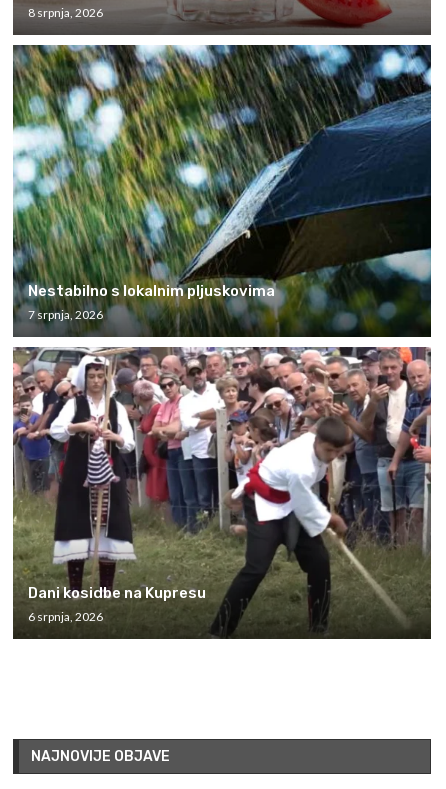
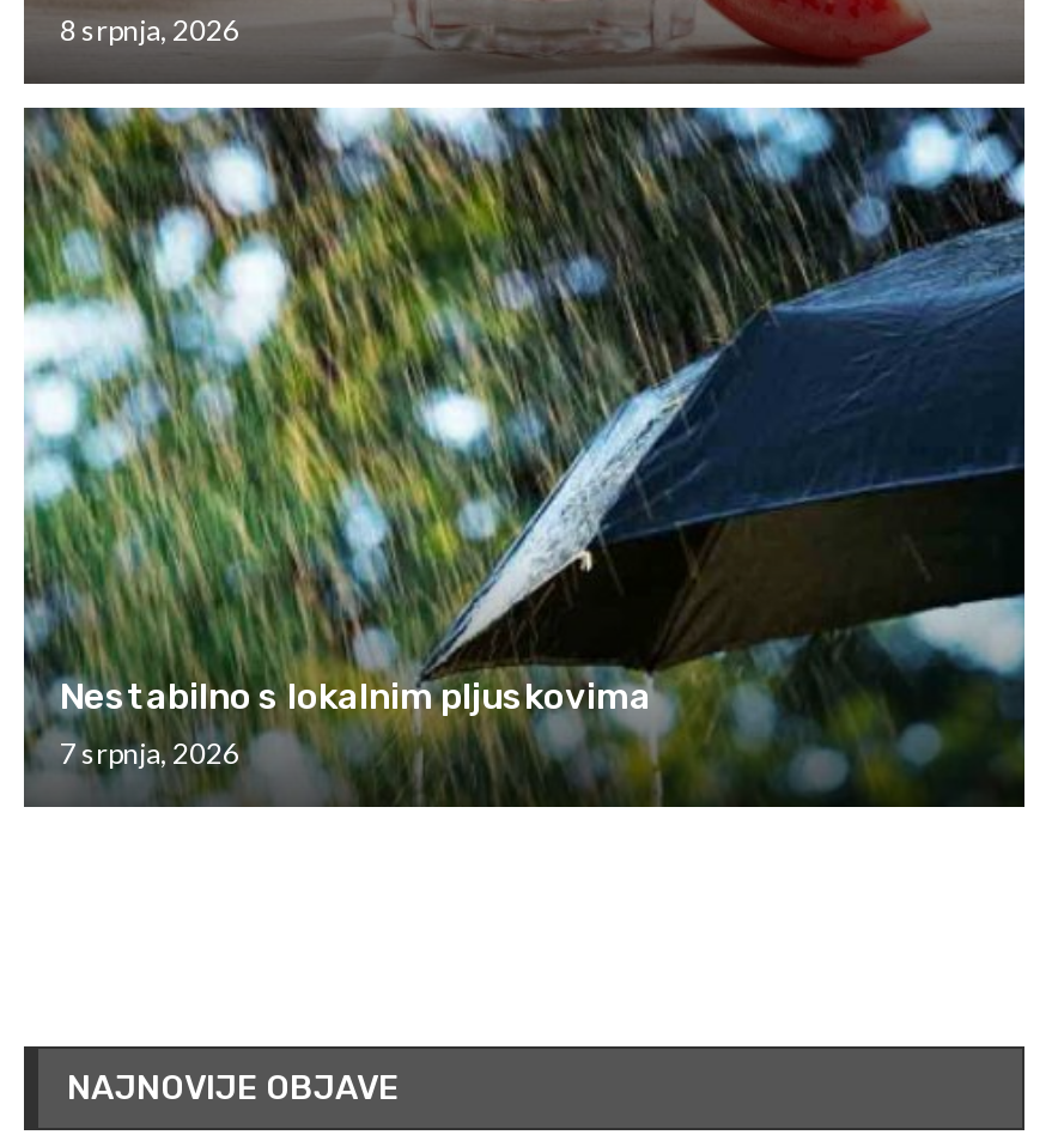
- [image]
- Dani kosidbe na Kupresu
- 6 srpnja, 2026
